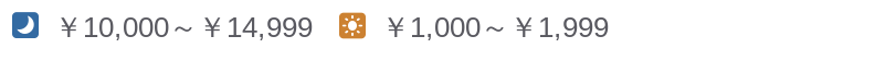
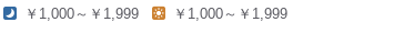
- ￥10,000～￥14,999
+ ￥1,000～￥1,999
